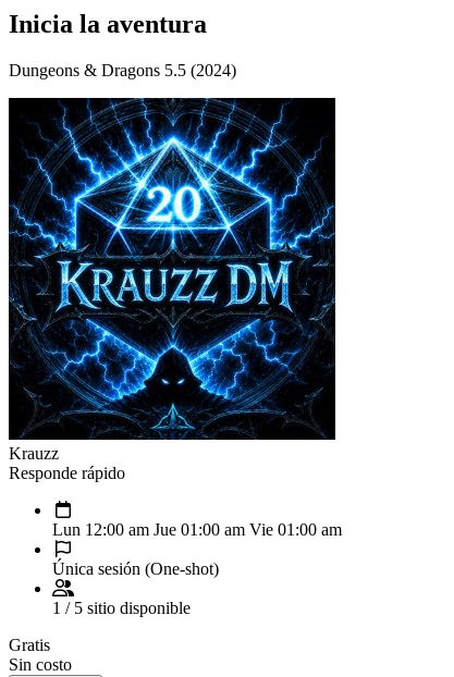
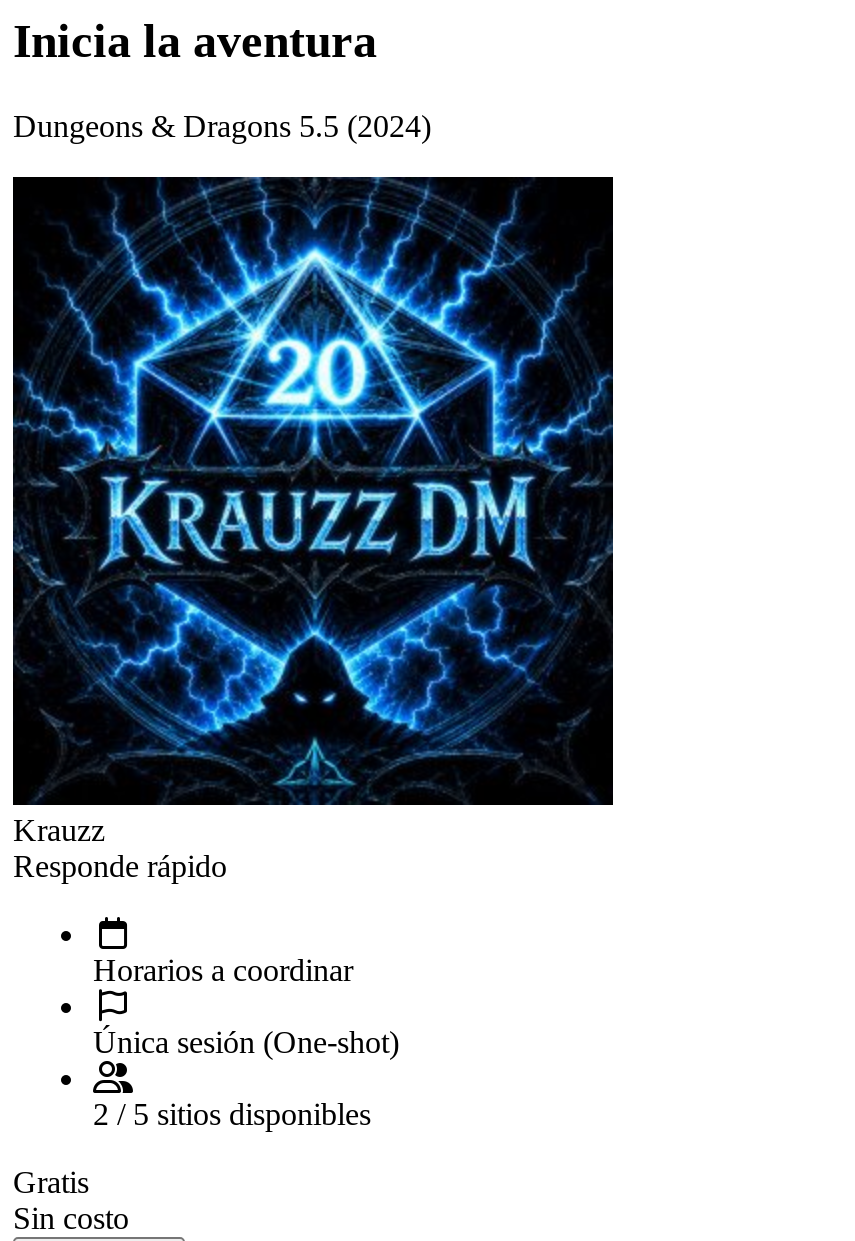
- Lun 12:00 am Jue 01:00 am Vie 01:00 am
+ Horarios a coordinar

- 1 / 5 sitio disponible
+ 2 / 5 sitios disponibles
